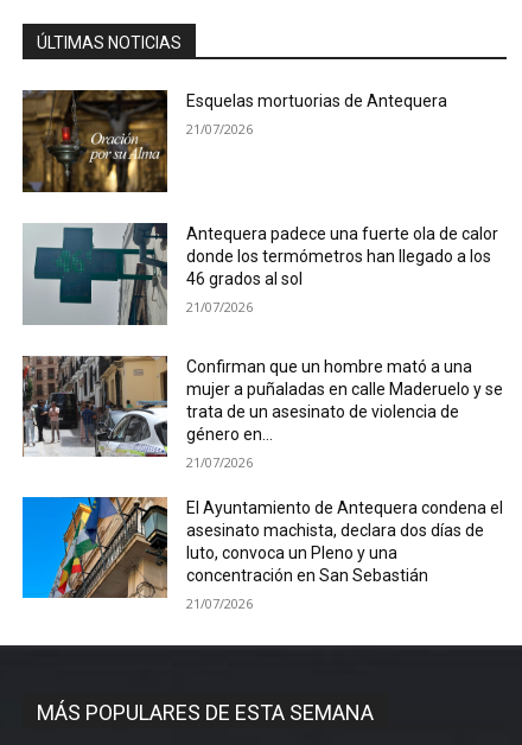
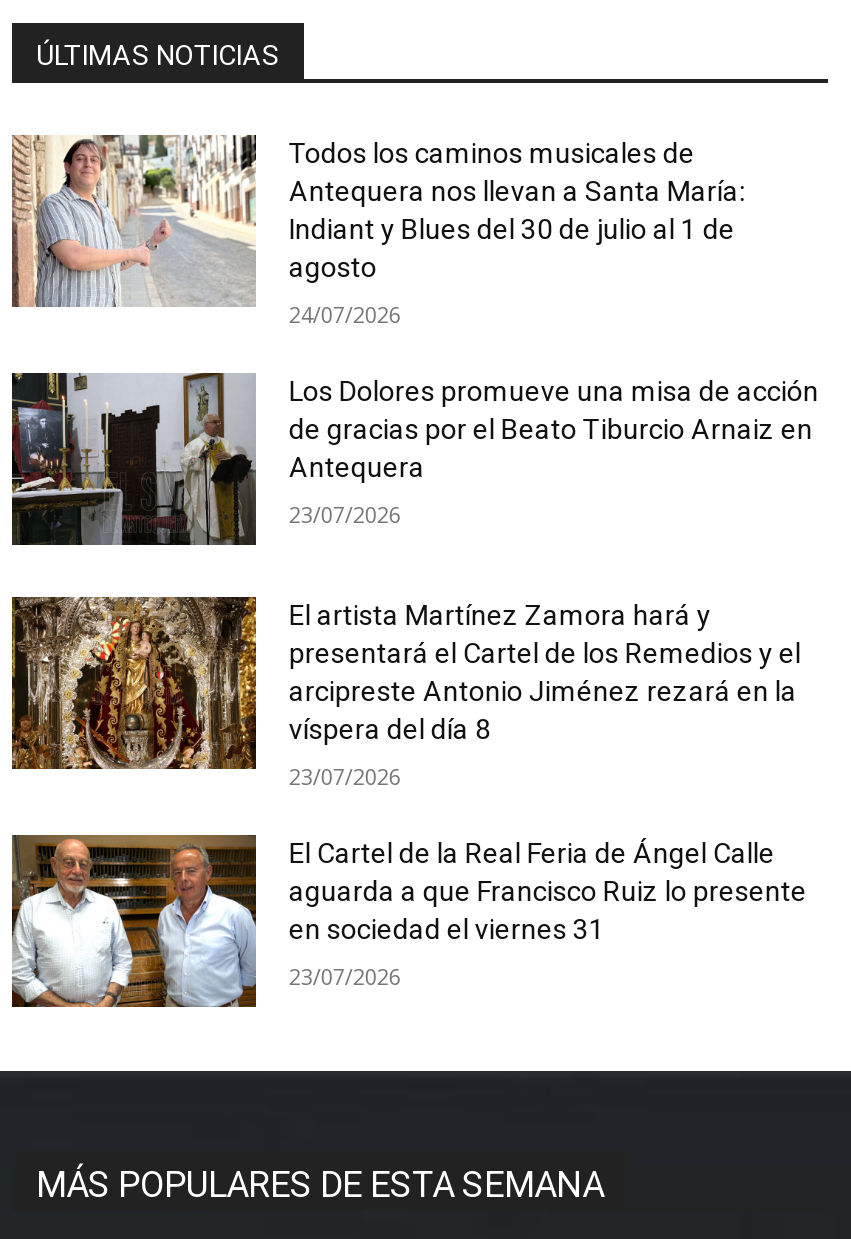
- [image]
- Esquelas mortuorias de Antequera
+ [image]
+ Todos los caminos musicales de
+ Antequera nos llevan a Santa María:
+ Indiant y Blues del 30 de julio al 1 de
+ agosto

- 21/07/2026
+ 24/07/2026

- [image]
- Antequera padece una fuerte ola de calor
- donde los termómetros han llegado a los
- 46 grados al sol
+ [image]
+ Los Dolores promueve una misa de acción
+ de gracias por el Beato Tiburcio Arnaiz en
+ Antequera

- 21/07/2026
+ 23/07/2026

- [image]
- Confirman que un hombre mató a una
- mujer a puñaladas en calle Maderuelo y se
- trata de un asesinato de violencia de
- género en...
+ [image]
+ El artista Martínez Zamora hará y
+ presentará el Cartel de los Remedios y el
+ arcipreste Antonio Jiménez rezará en la
+ víspera del día 8

- 21/07/2026
+ 23/07/2026

- [image]
- El Ayuntamiento de Antequera condena el
- asesinato machista, declara dos días de
- luto, convoca un Pleno y una
- concentración en San Sebastián
+ [image]
+ El Cartel de la Real Feria de Ángel Calle
+ aguarda a que Francisco Ruiz lo presente
+ en sociedad el viernes 31

- 21/07/2026
+ 23/07/2026
